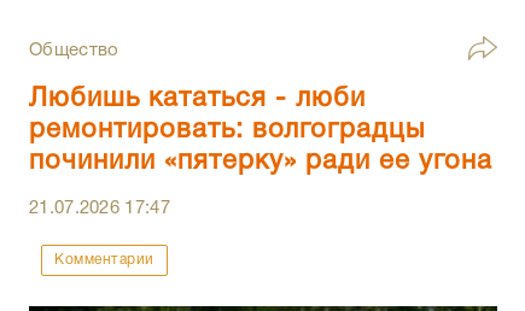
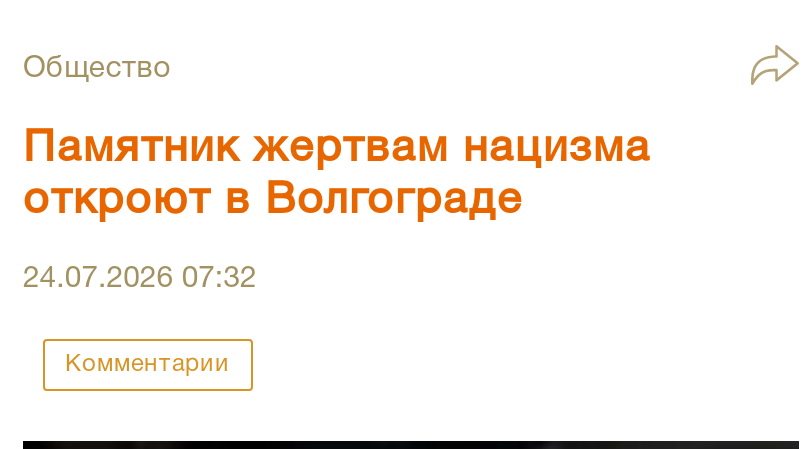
- Любишь кататься - люби
- ремонтировать: волгоградцы
- починили «пятерку» ради ее угона
+ Памятник жертвам нацизма
+ откроют в Волгограде

- 21.07.2026 17:47
+ 24.07.2026 07:32
